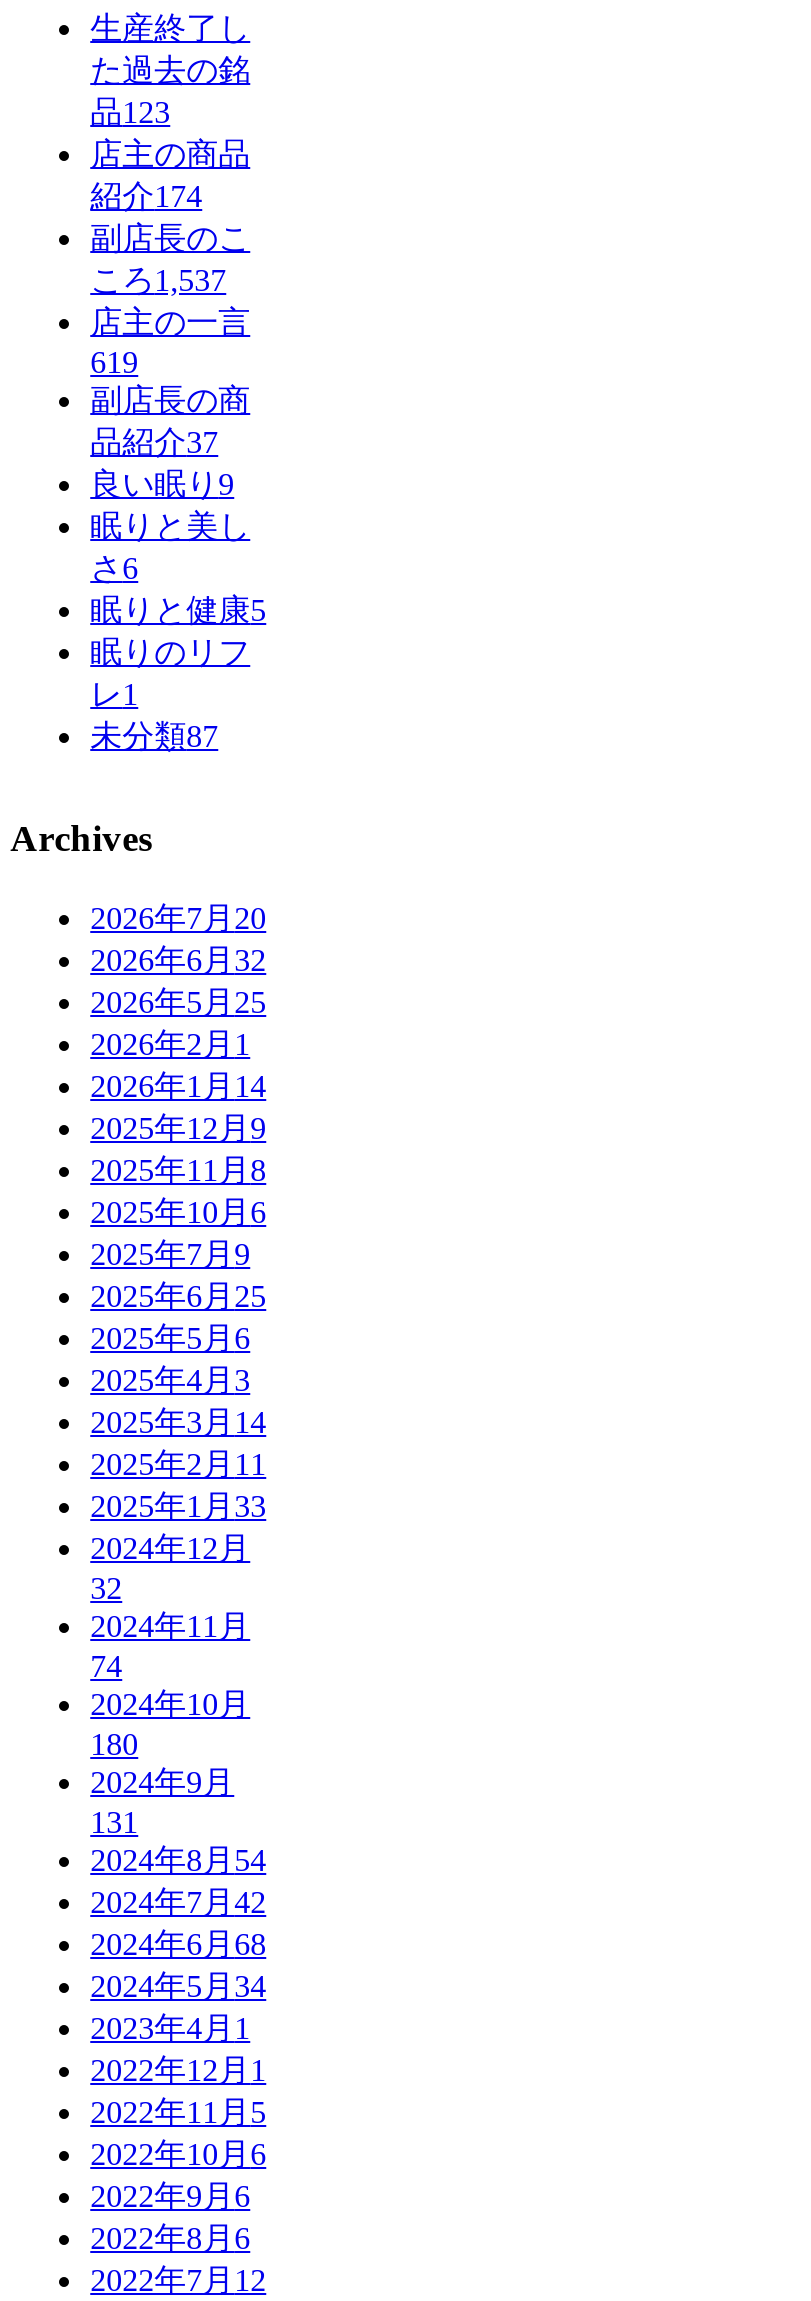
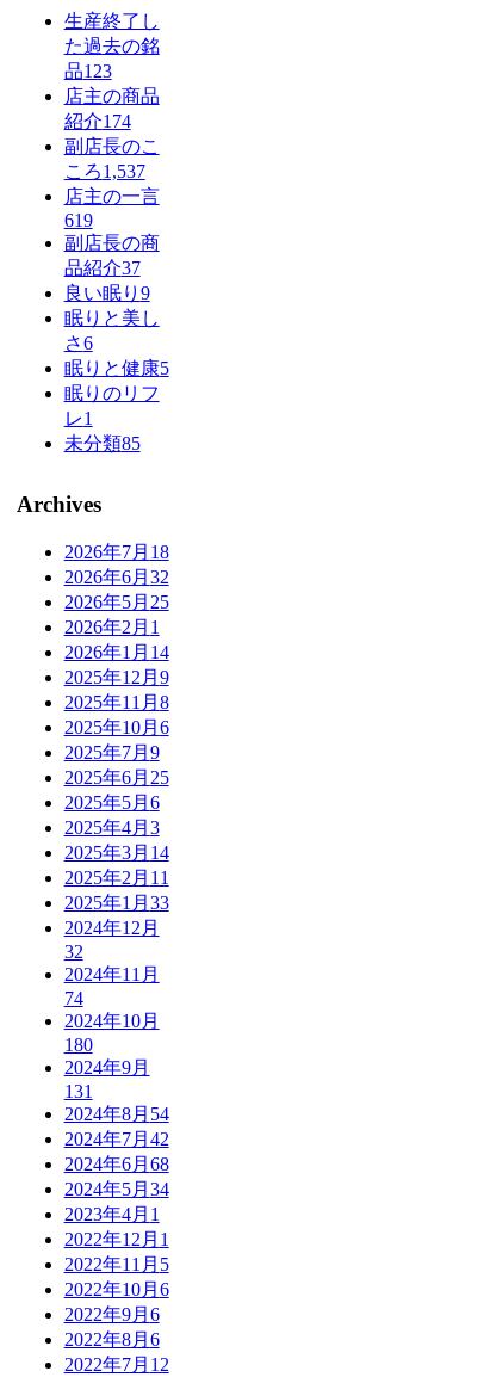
- 未分類87
+ 未分類85

- 2026年7月20
+ 2026年7月18
